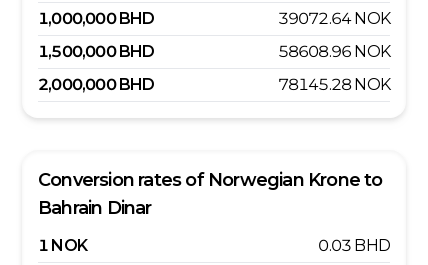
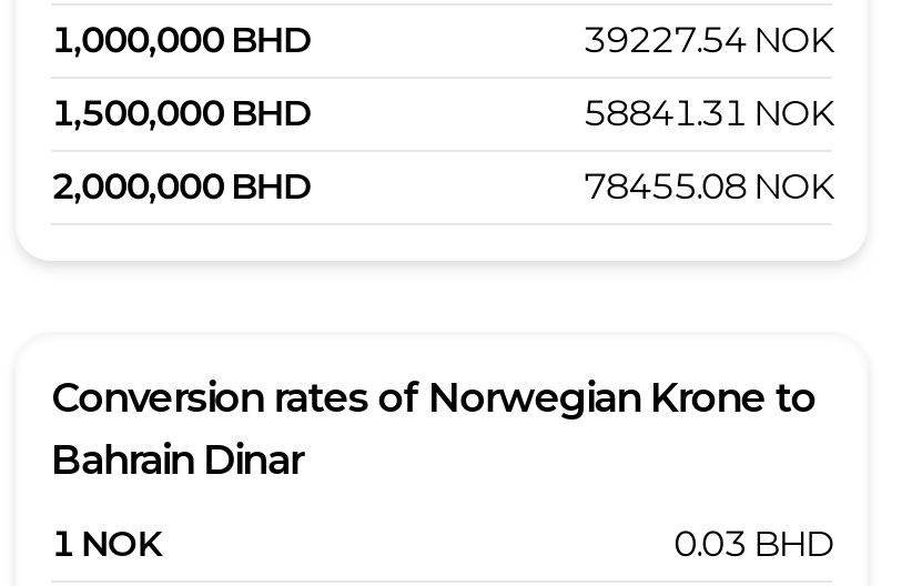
- 39072.64 NOK
+ 39227.54 NOK

- 58608.96 NOK
+ 58841.31 NOK

- 78145.28 NOK
+ 78455.08 NOK
